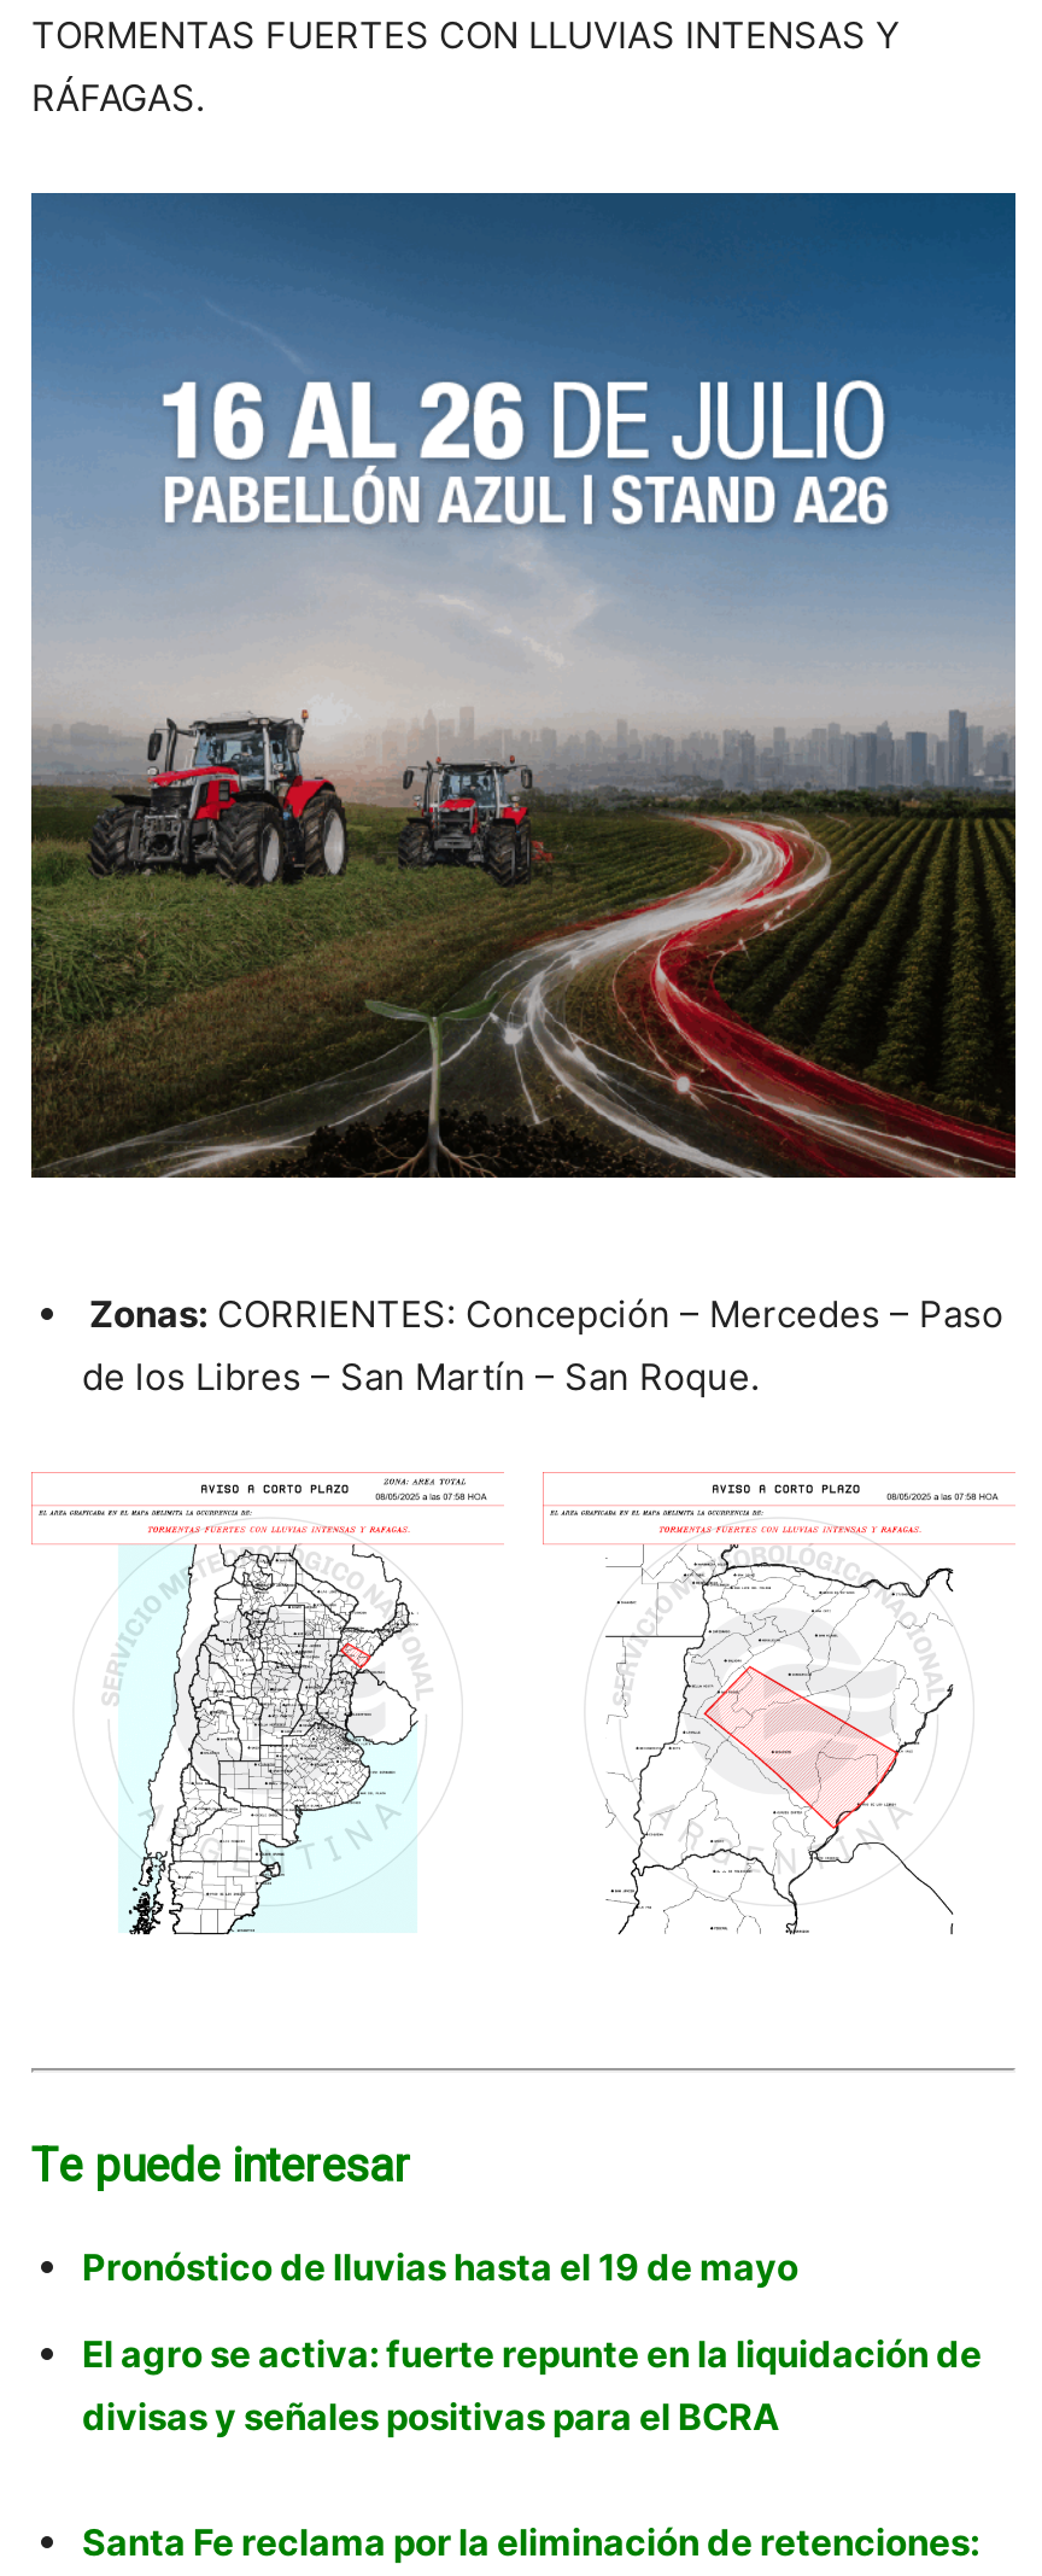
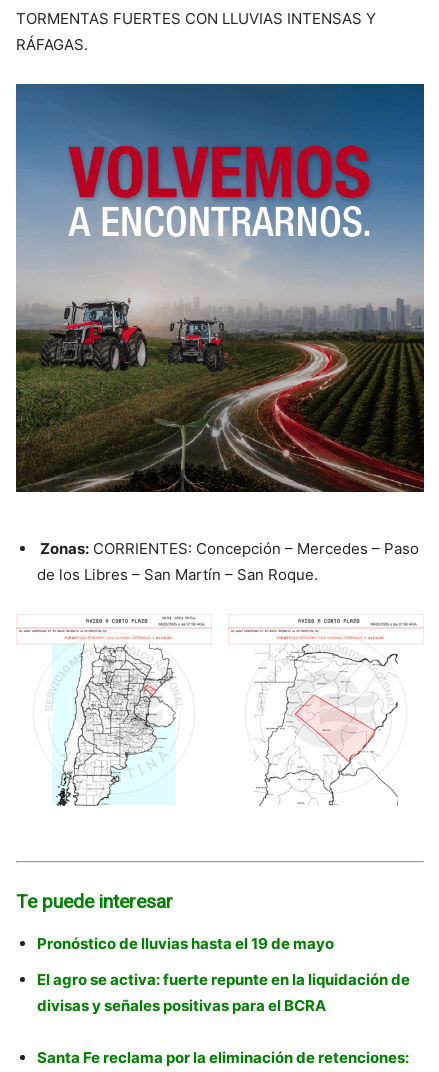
- [image]
+ [image]
